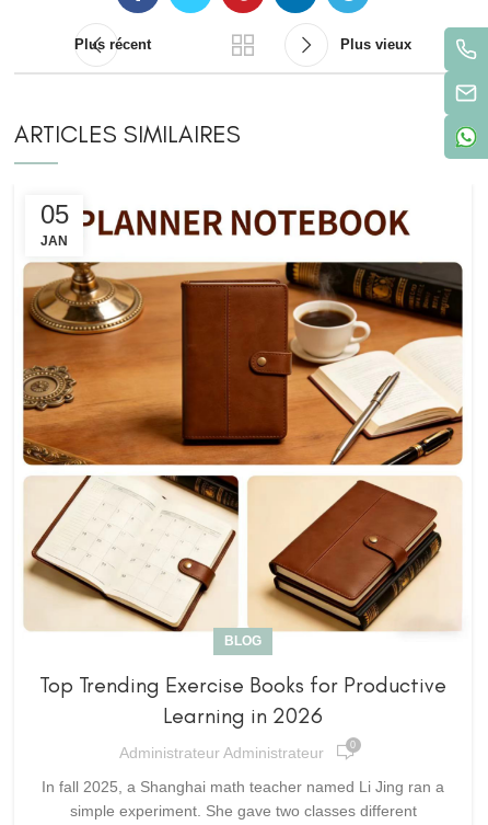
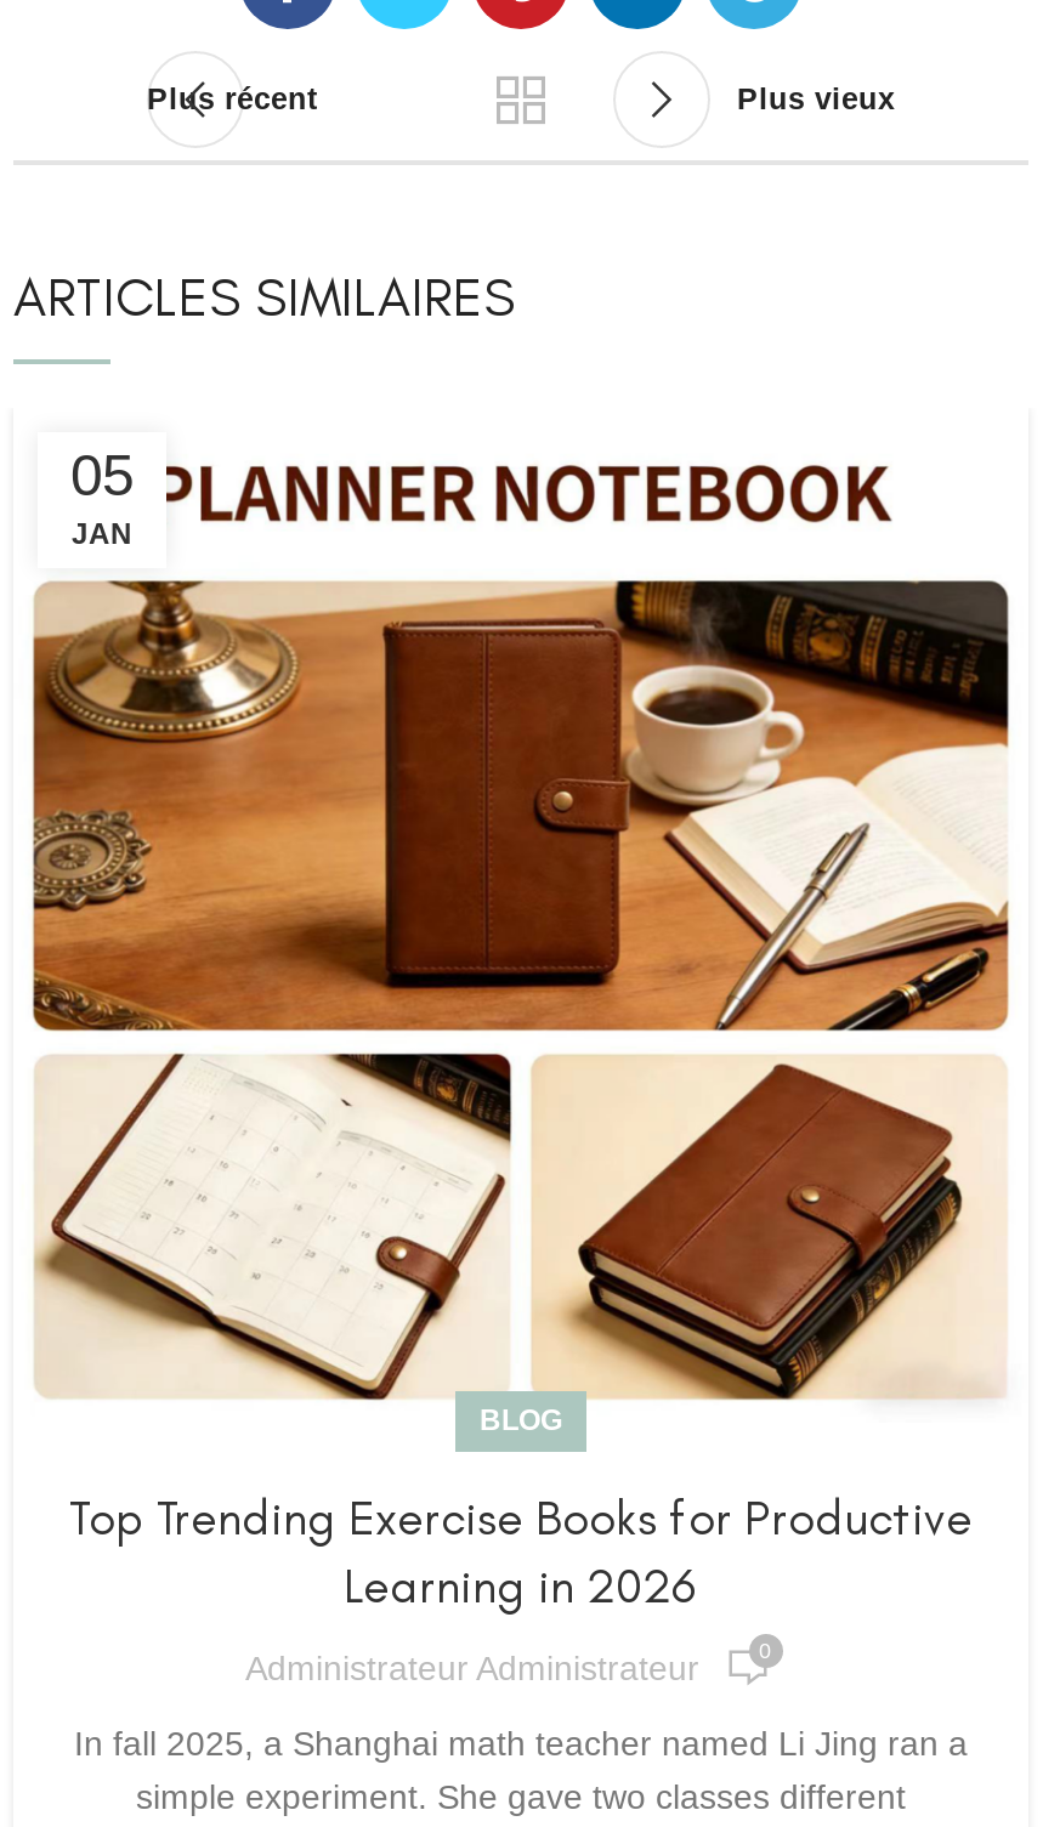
- [image]
